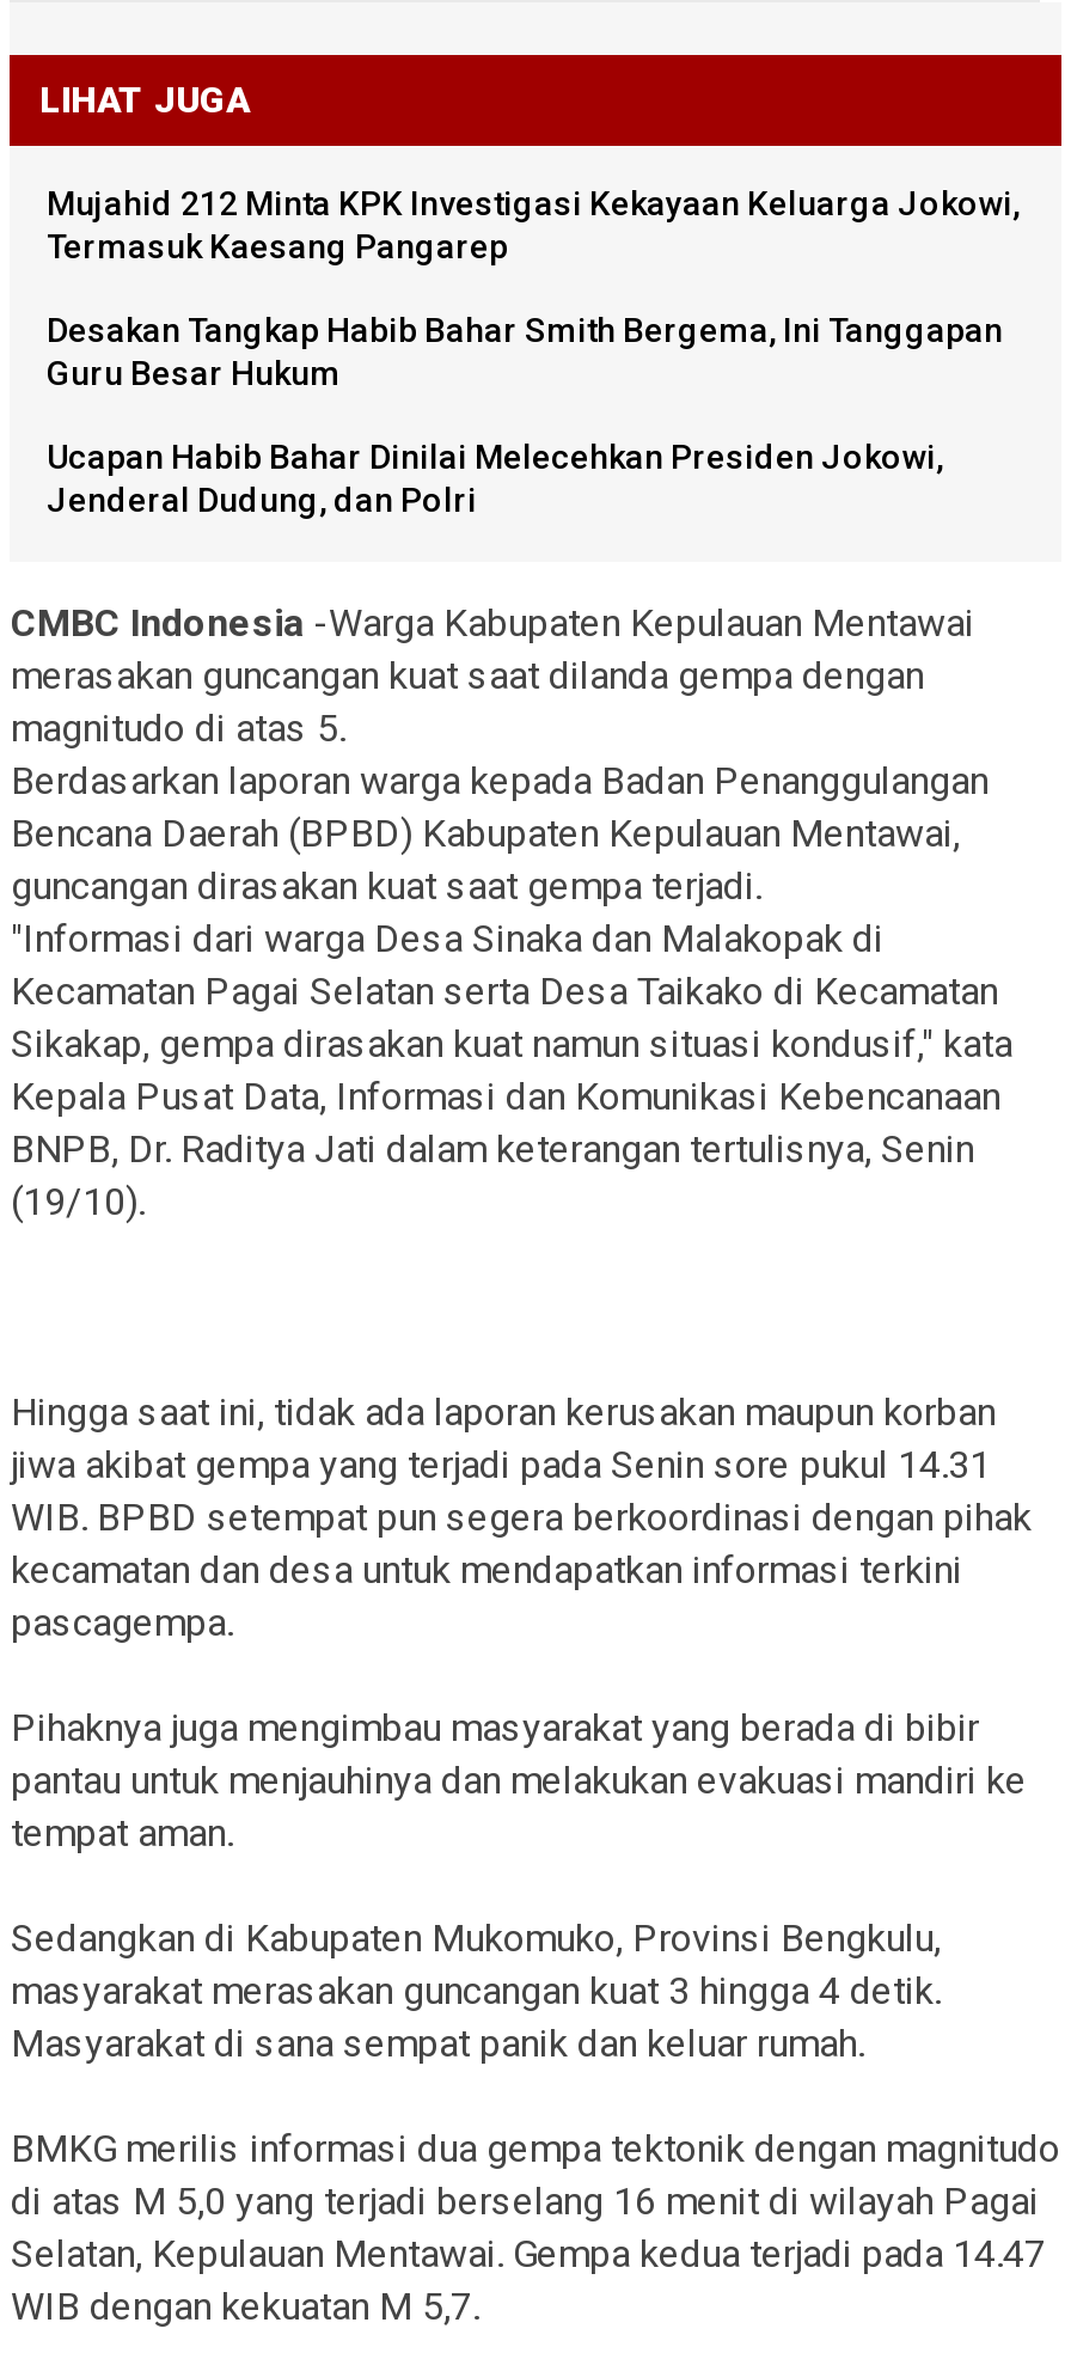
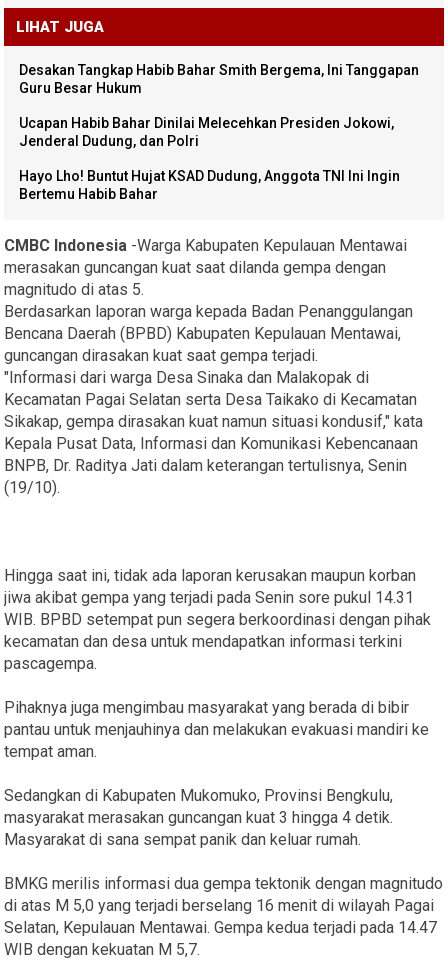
- Mujahid 212 Minta KPK Investigasi Kekayaan Keluarga Jokowi,
- Termasuk Kaesang Pangarep

moved up: Desakan Tangkap Habib Bahar Smith Bergema, Ini Tanggapan | Guru Besar Hukum | Ucapan Habib Bahar Dinilai Melecehkan Presiden Jokowi, | Jenderal Dudung, dan Polri

+ Hayo Lho! Buntut Hujat KSAD Dudung, Anggota TNI Ini Ingin
+ Bertemu Habib Bahar
